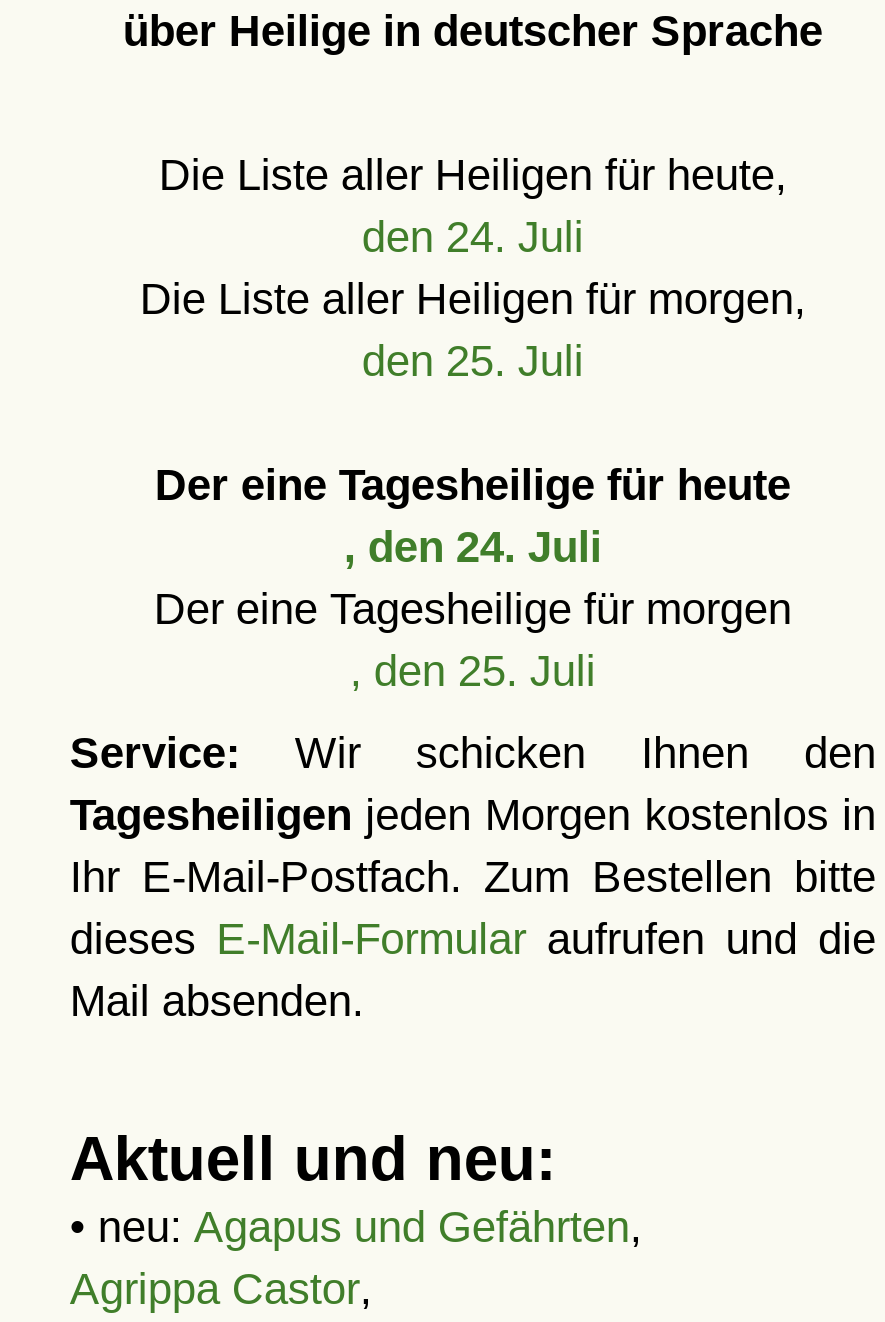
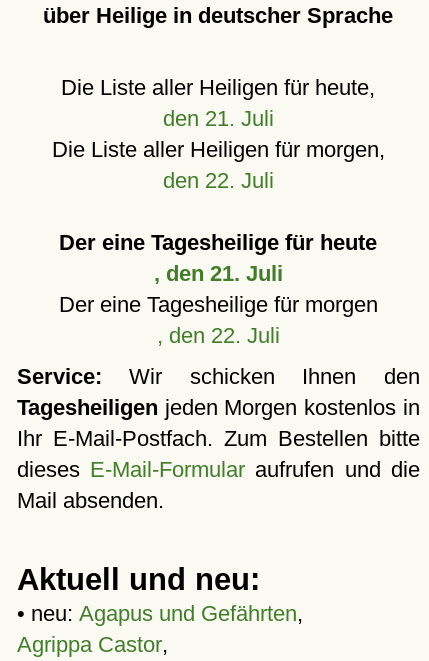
- den 24. Juli
+ den 21. Juli

- den 25. Juli
+ den 22. Juli

- , den 24. Juli
+ , den 21. Juli

- , den 25. Juli
+ , den 22. Juli
